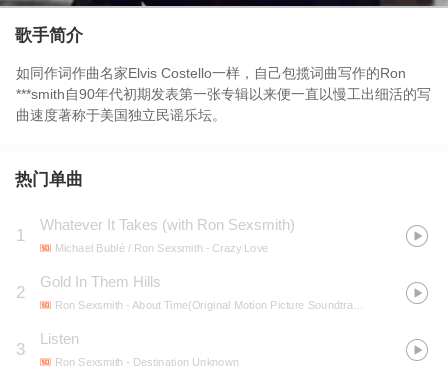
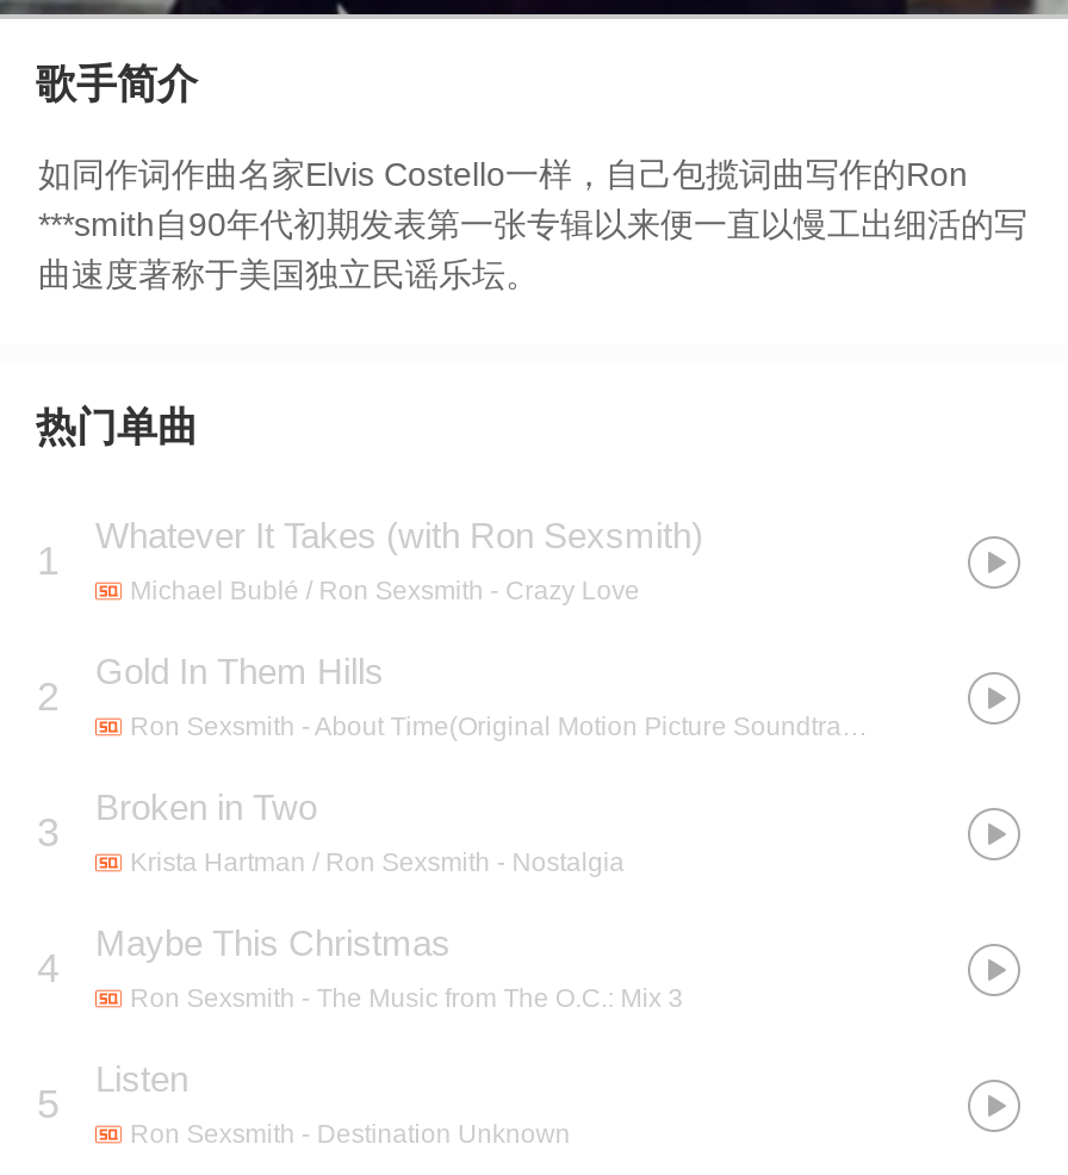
+ Broken in Two
+ Krista Hartman / Ron Sexsmith - Nostalgia
+ 4

+ Maybe This Christmas
+ Ron Sexsmith - The Music from The O.C.: Mix 3
+ 5
